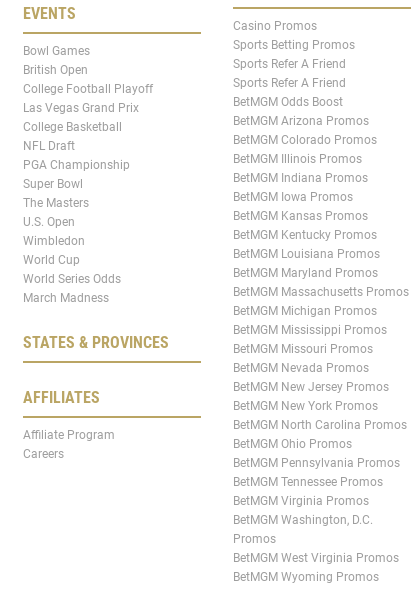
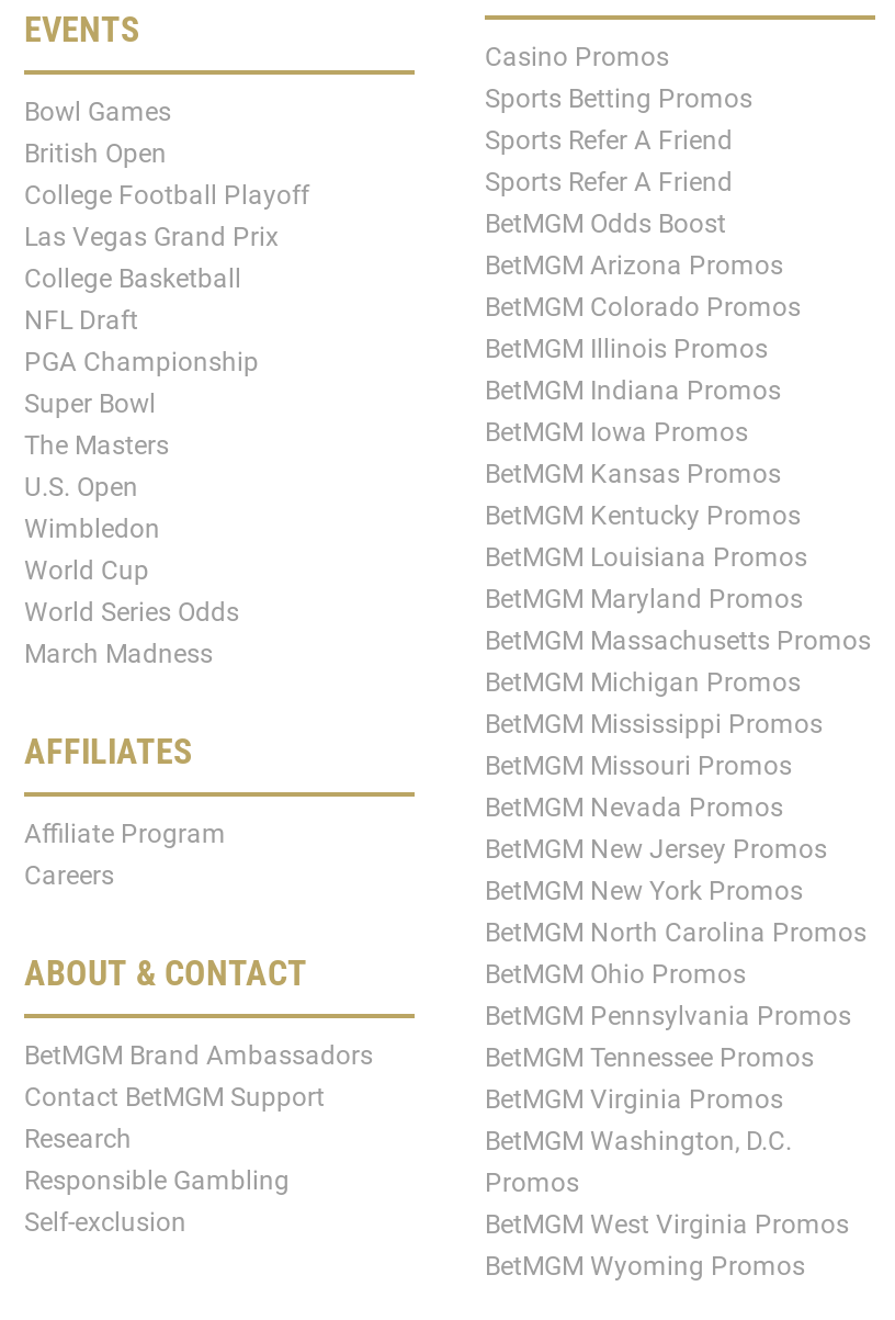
- STATES & PROVINCES

moved up: AFFILIATES | Affiliate Program | Careers

+ ABOUT & CONTACT
+ BetMGM Brand Ambassadors
+ Contact BetMGM Support
+ Research
+ Responsible Gambling
+ Self-exclusion
